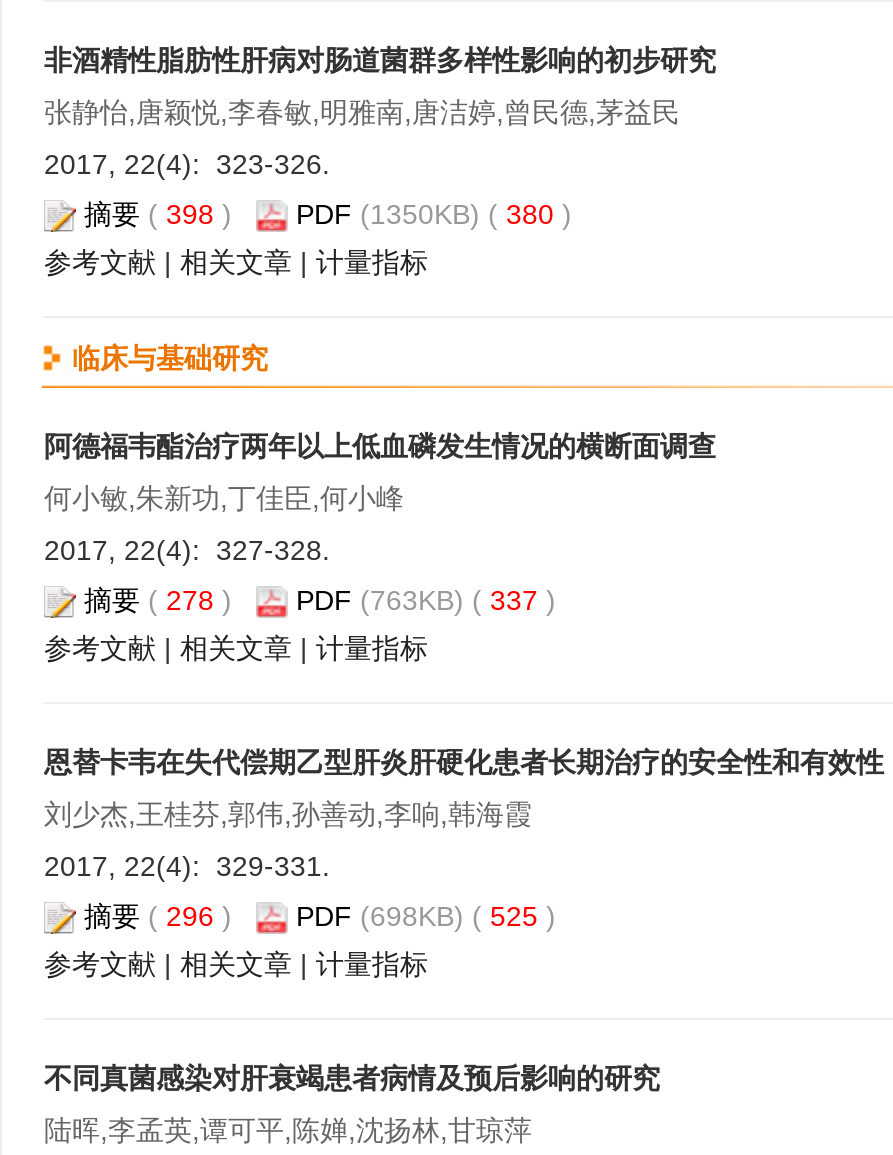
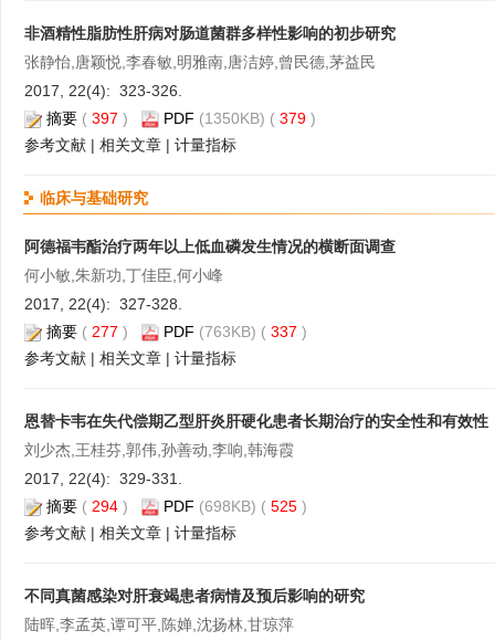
- 摘要(398)
+ 摘要(397)

- PDF (1350KB) (380)
+ PDF (1350KB) (379)

- 摘要(278) PDF (763KB) (337)
+ 摘要(277) PDF (763KB) (337)

- 摘要(296) PDF (698KB) (525)
+ 摘要(294) PDF (698KB) (525)
